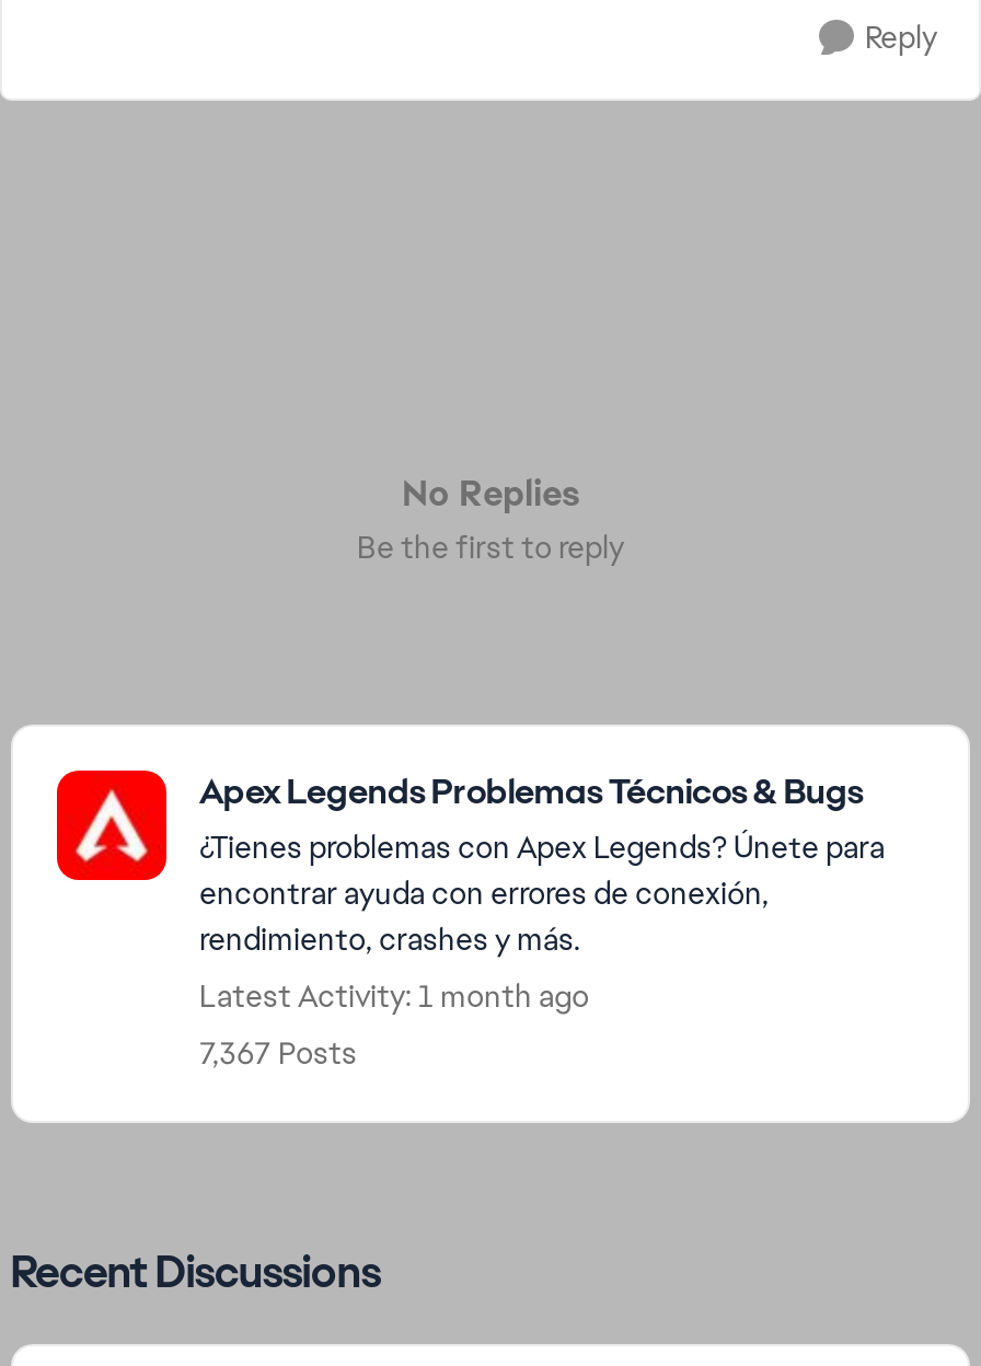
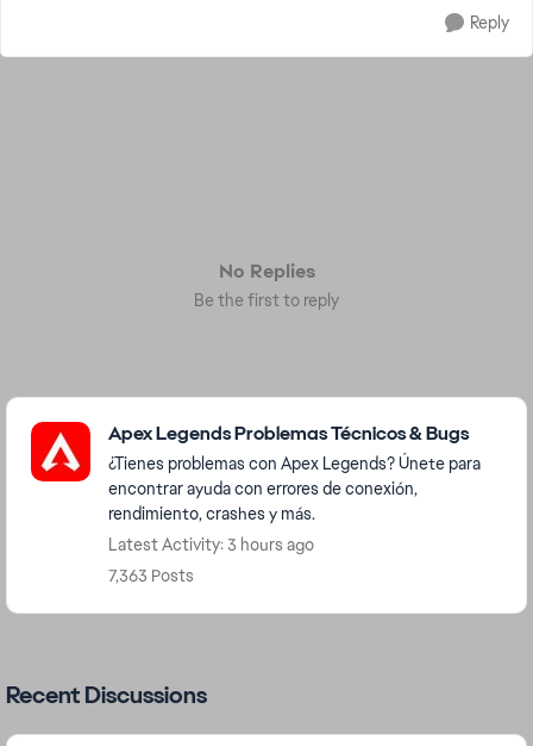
- Latest Activity: 1 month ago
+ Latest Activity: 3 hours ago

- 7,367 Posts
+ 7,363 Posts
